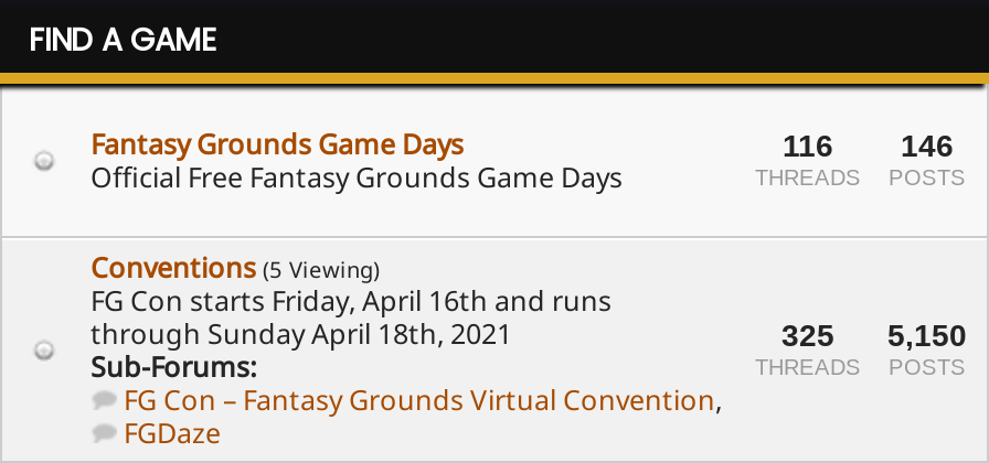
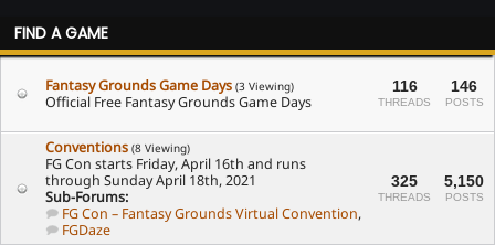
- Fantasy Grounds Game Days
+ Fantasy Grounds Game Days (3 Viewing)

- Conventions (5 Viewing)
+ Conventions (8 Viewing)
